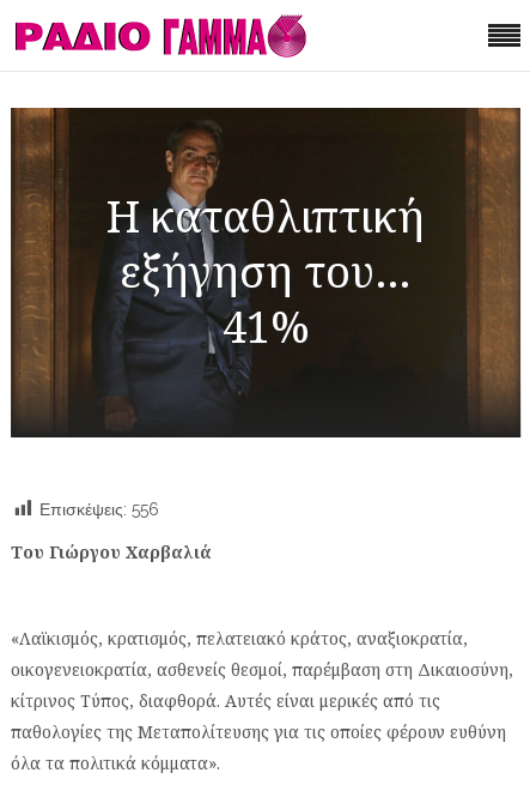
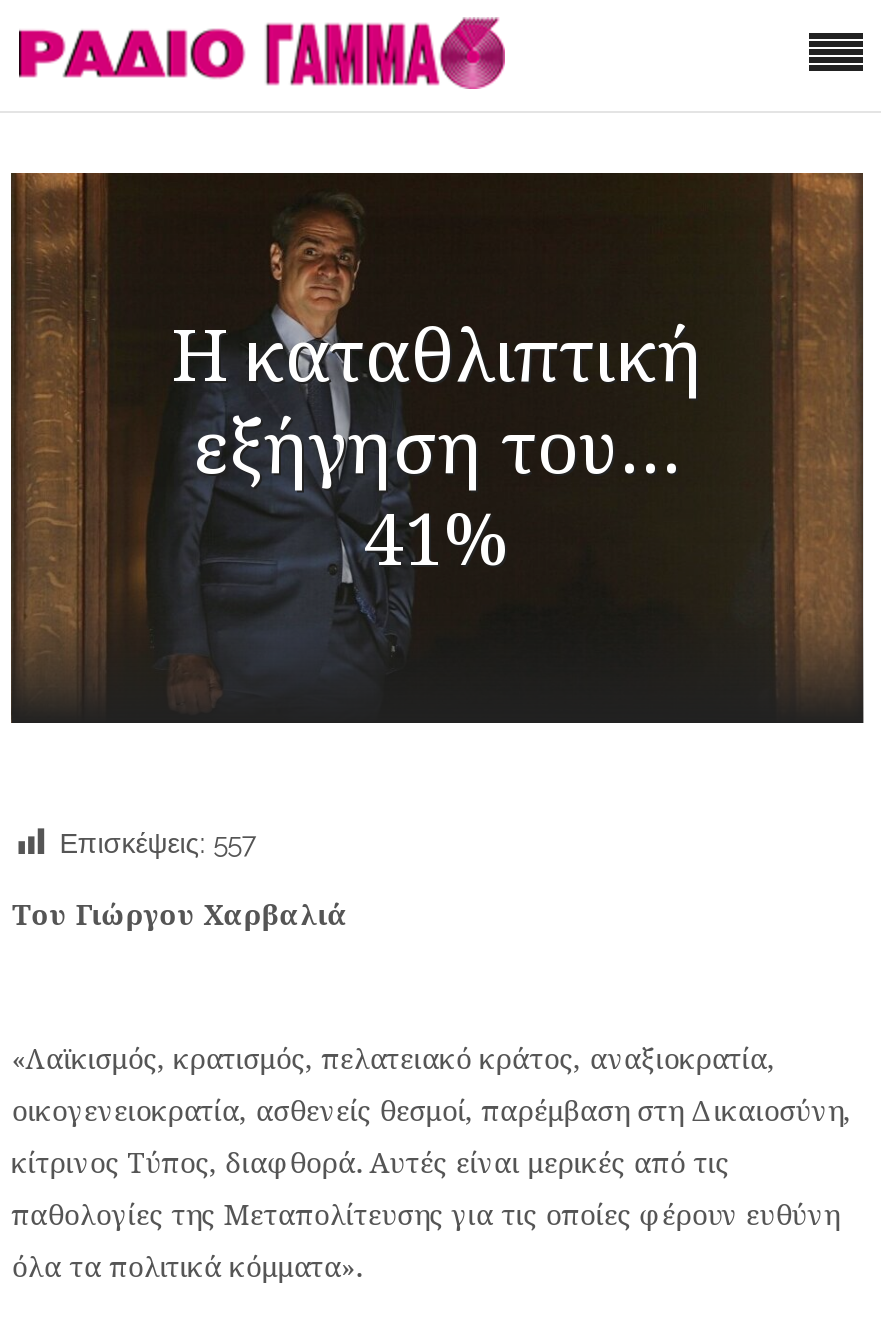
- Επισκέψεις: 556
+ Επισκέψεις: 557
